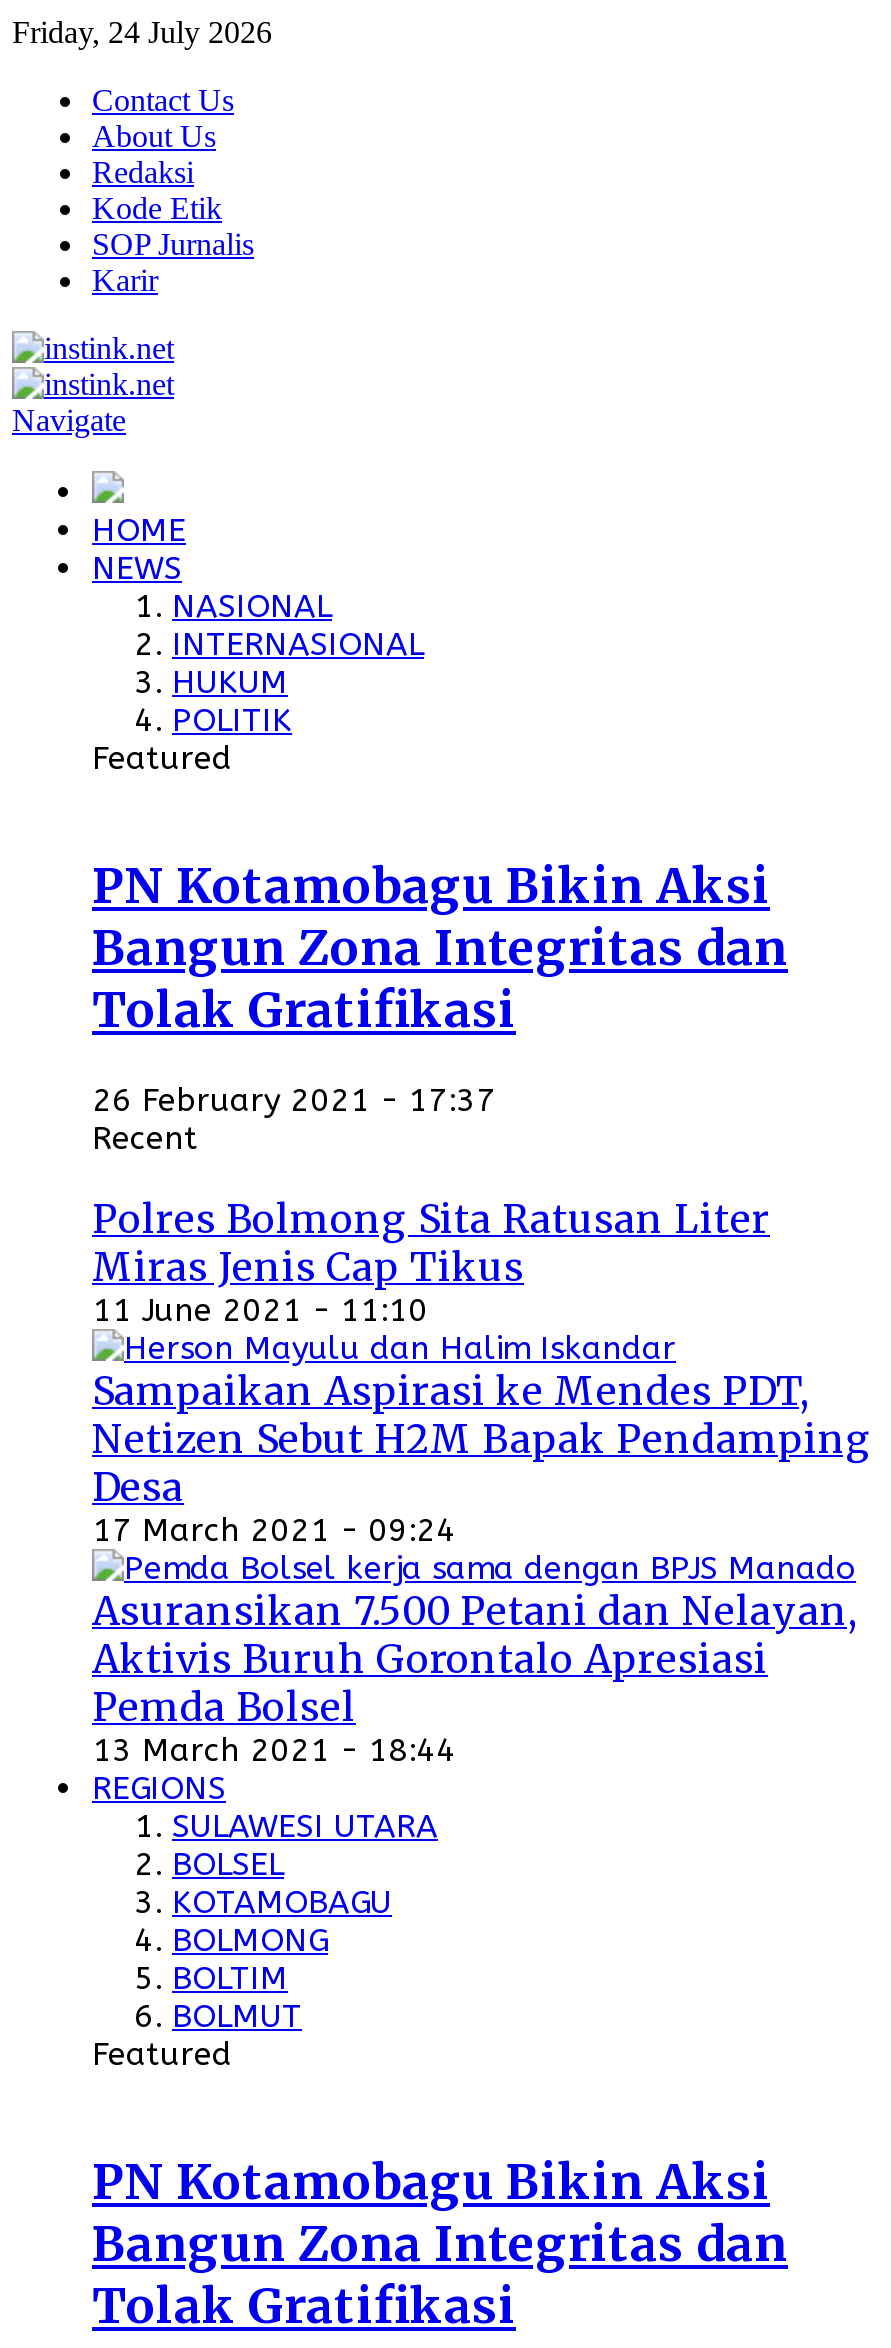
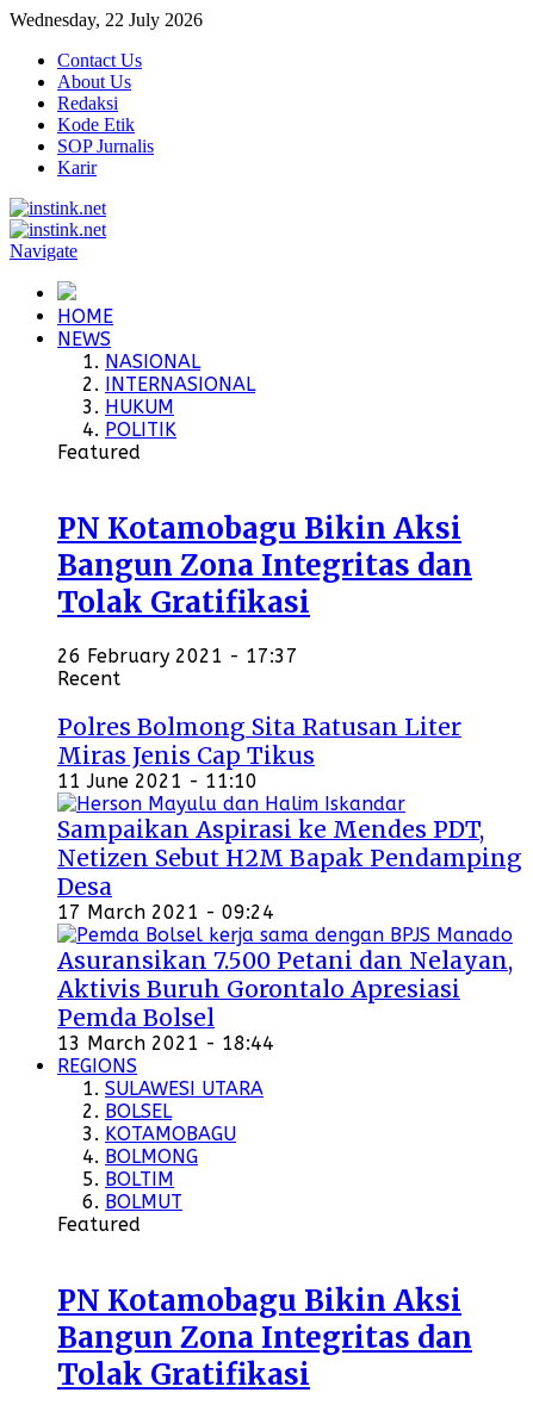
- Friday, 24 July 2026
+ Wednesday, 22 July 2026
